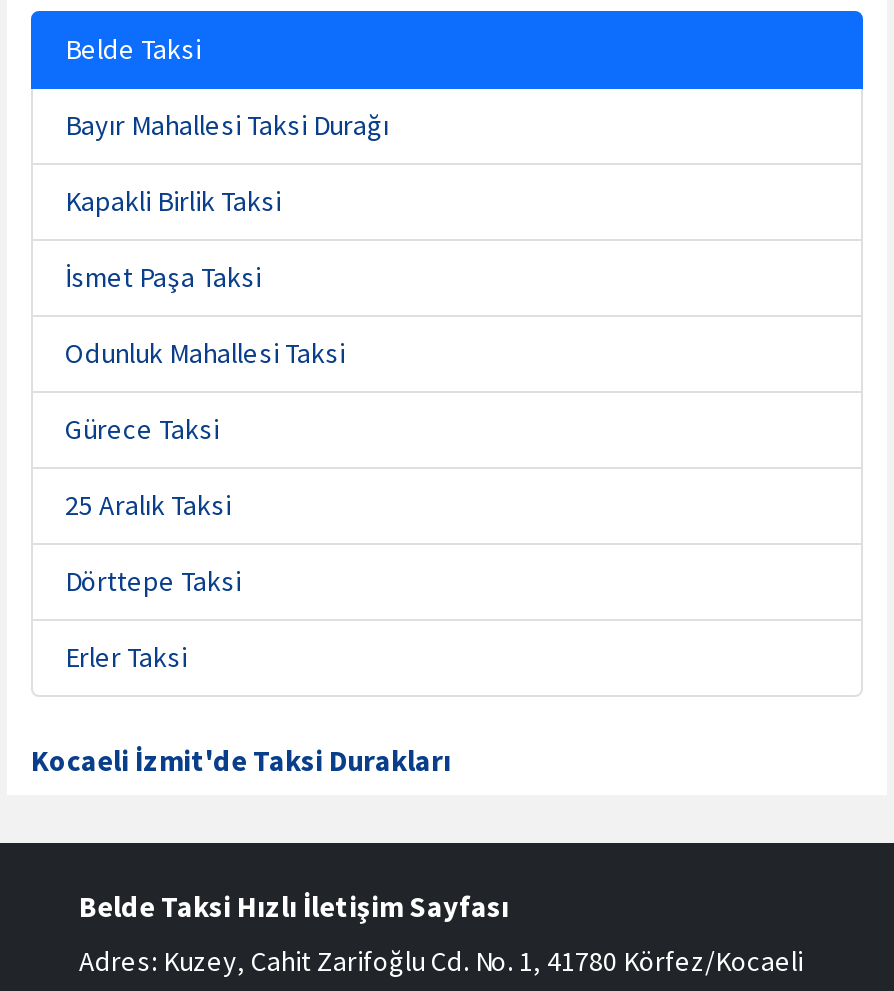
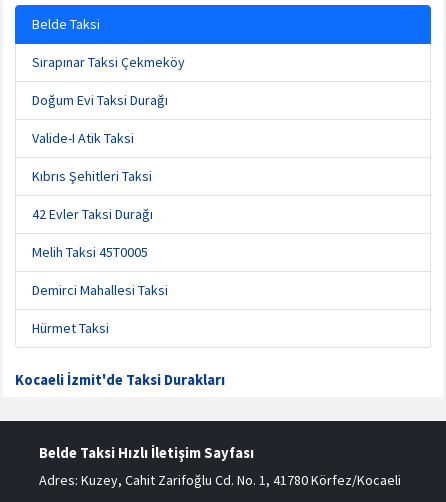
- Bayır Mahallesi Taksi Durağı
+ Sırapınar Taksi Çekmeköy

- Kapakli Birlik Taksi
+ Doğum Evi Taksi Durağı

- İsmet Paşa Taksi
+ Valide-I Atik Taksi

- Odunluk Mahallesi Taksi
+ Kıbrıs Şehitleri Taksi

- Gürece Taksi
+ 42 Evler Taksi Durağı

- 25 Aralık Taksi
+ Melih Taksi 45T0005

- Dörttepe Taksi
+ Demirci Mahallesi Taksi

- Erler Taksi
+ Hürmet Taksi
